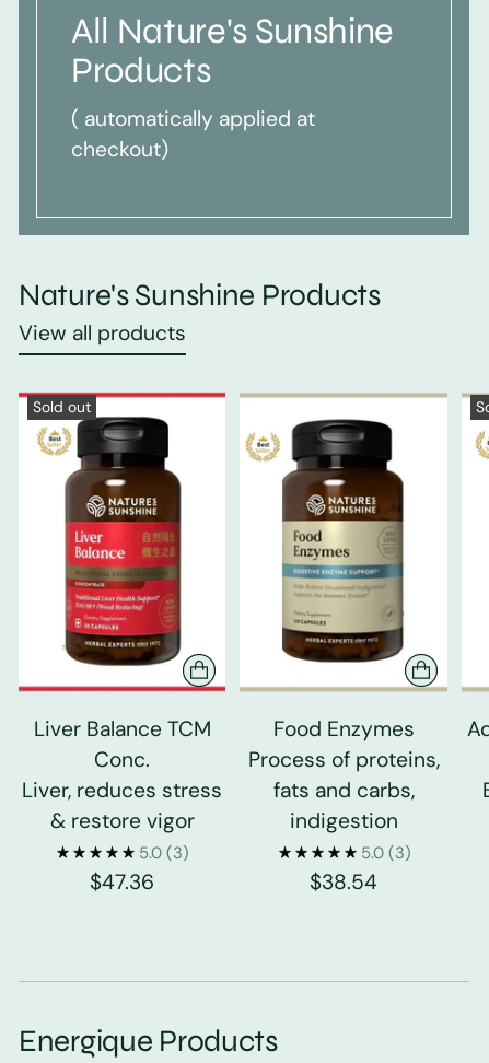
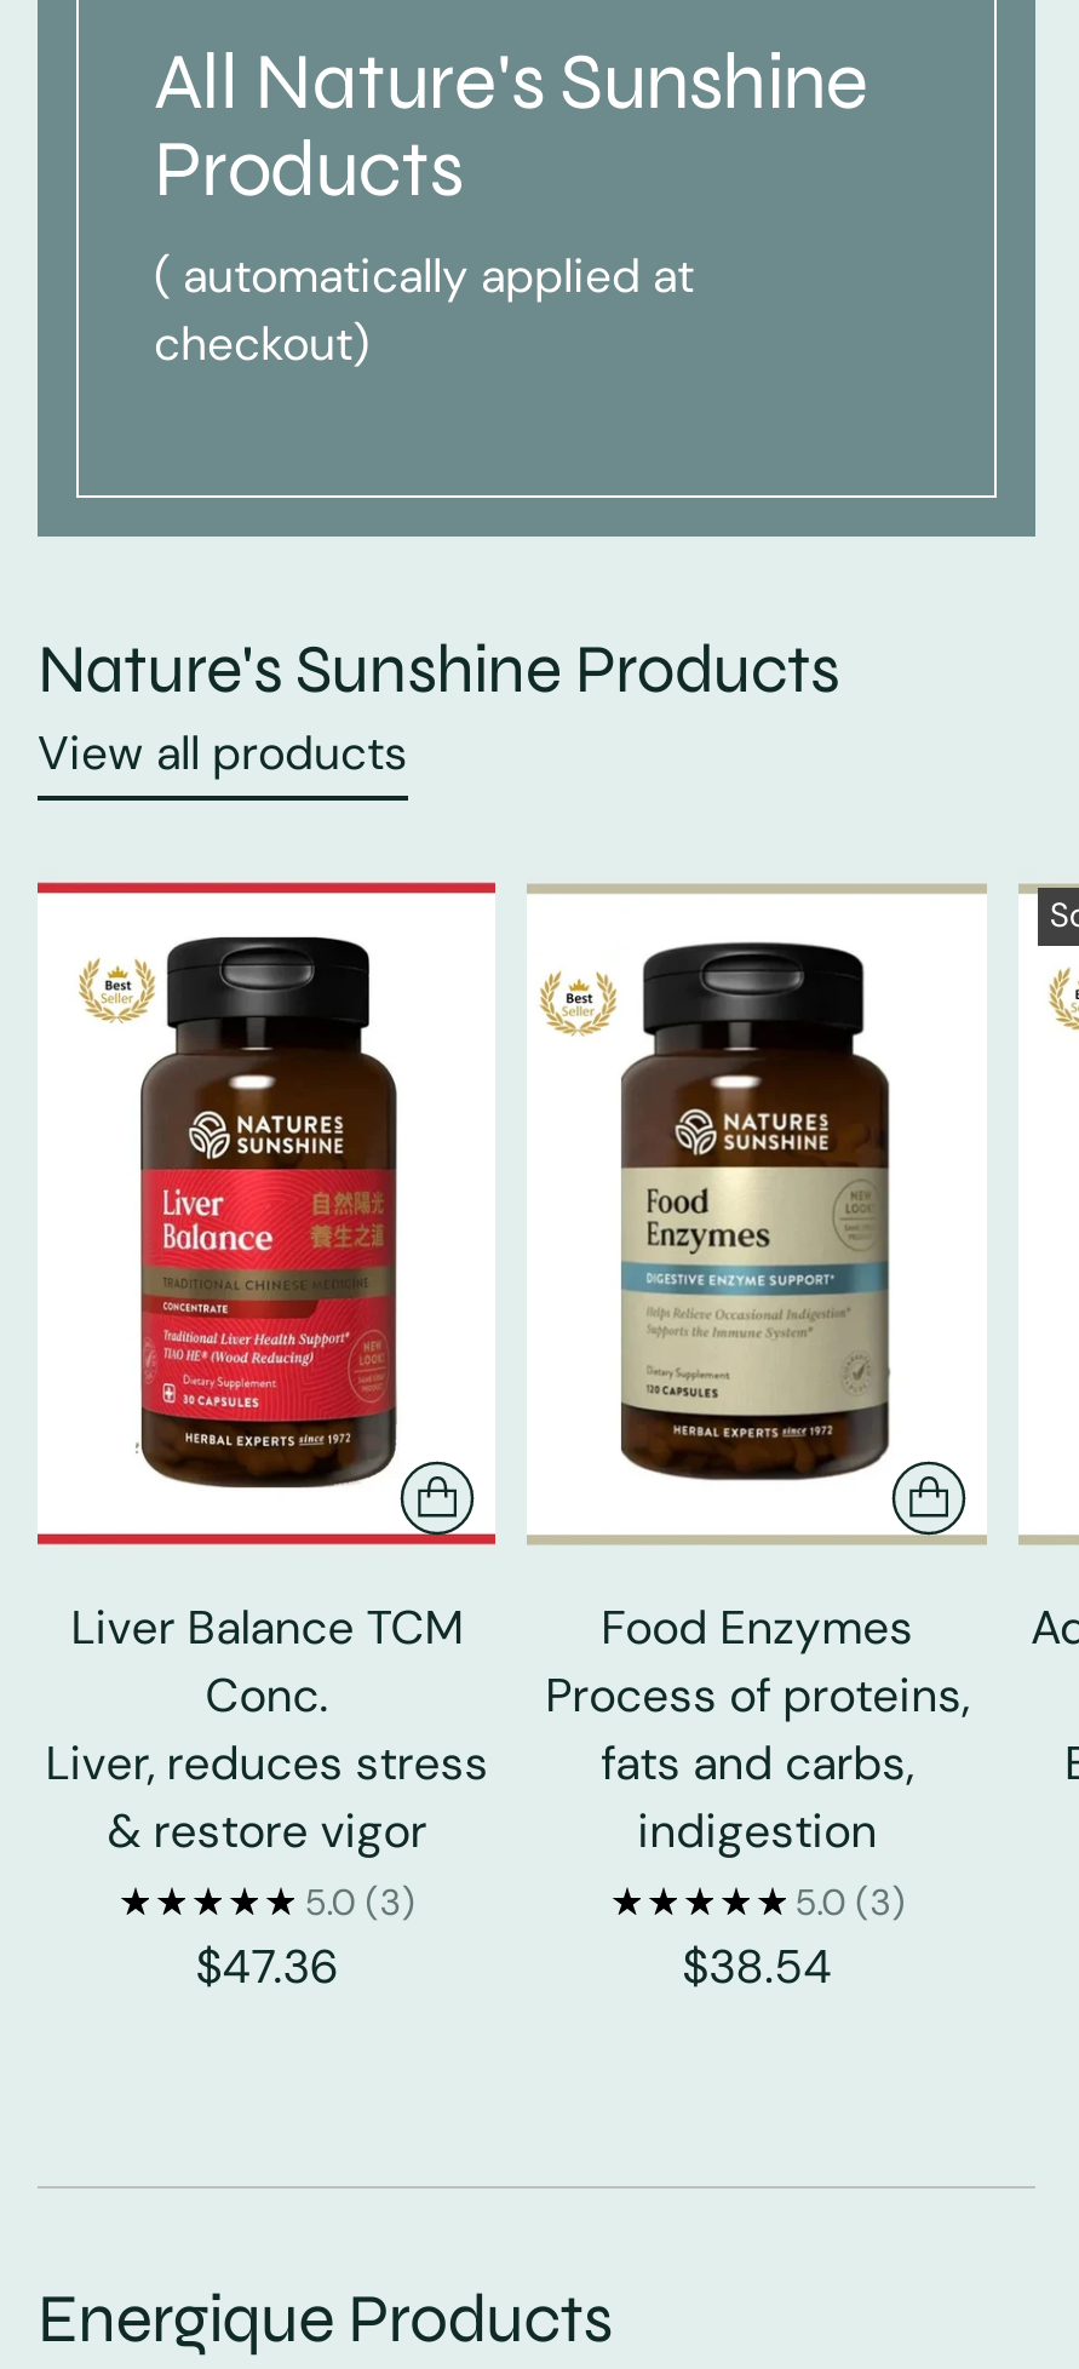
- Sold out
